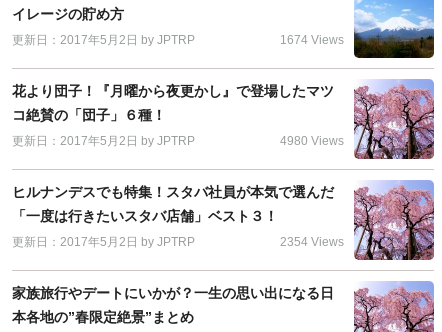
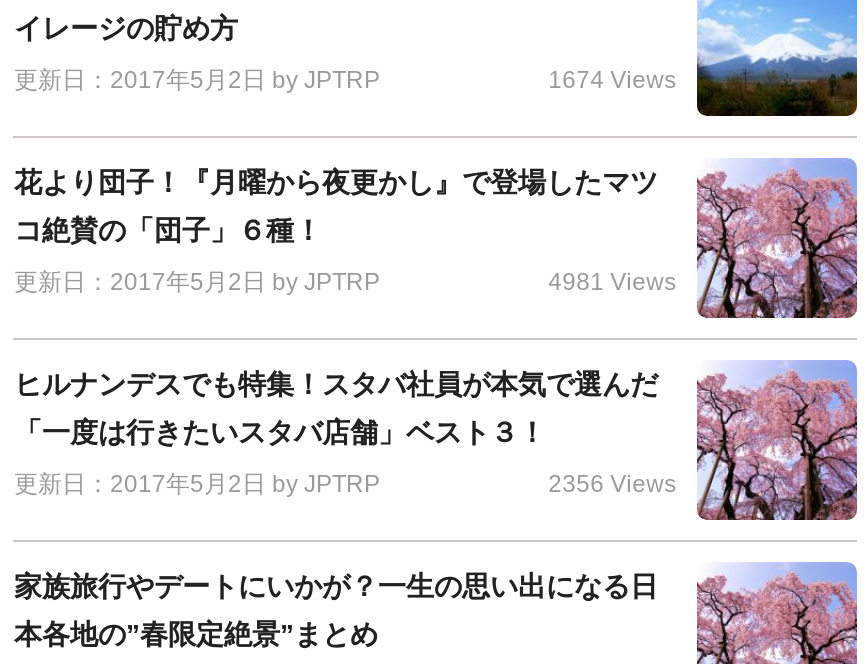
- 4980 Views
+ 4981 Views

- 2354 Views
+ 2356 Views
